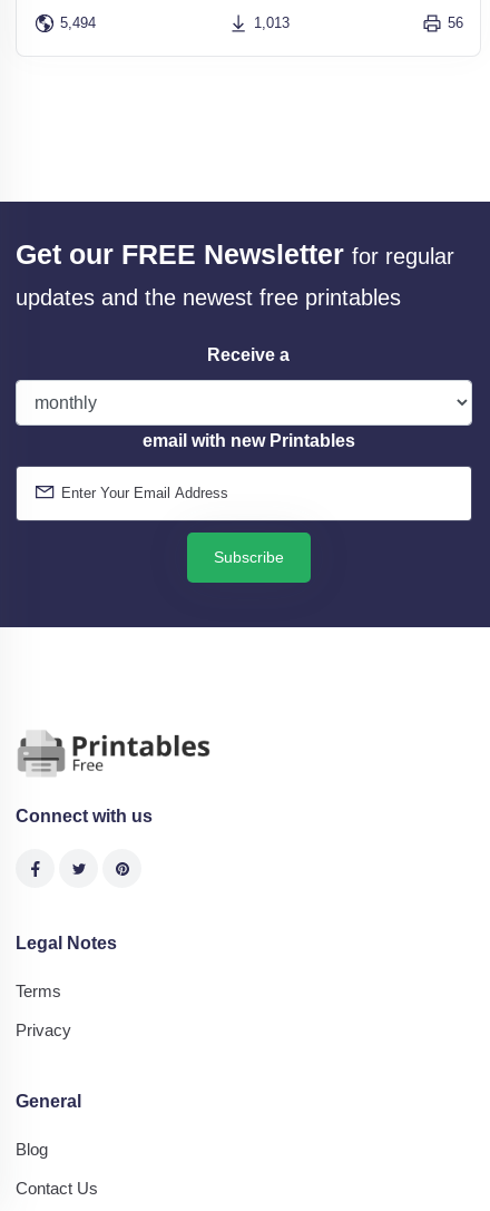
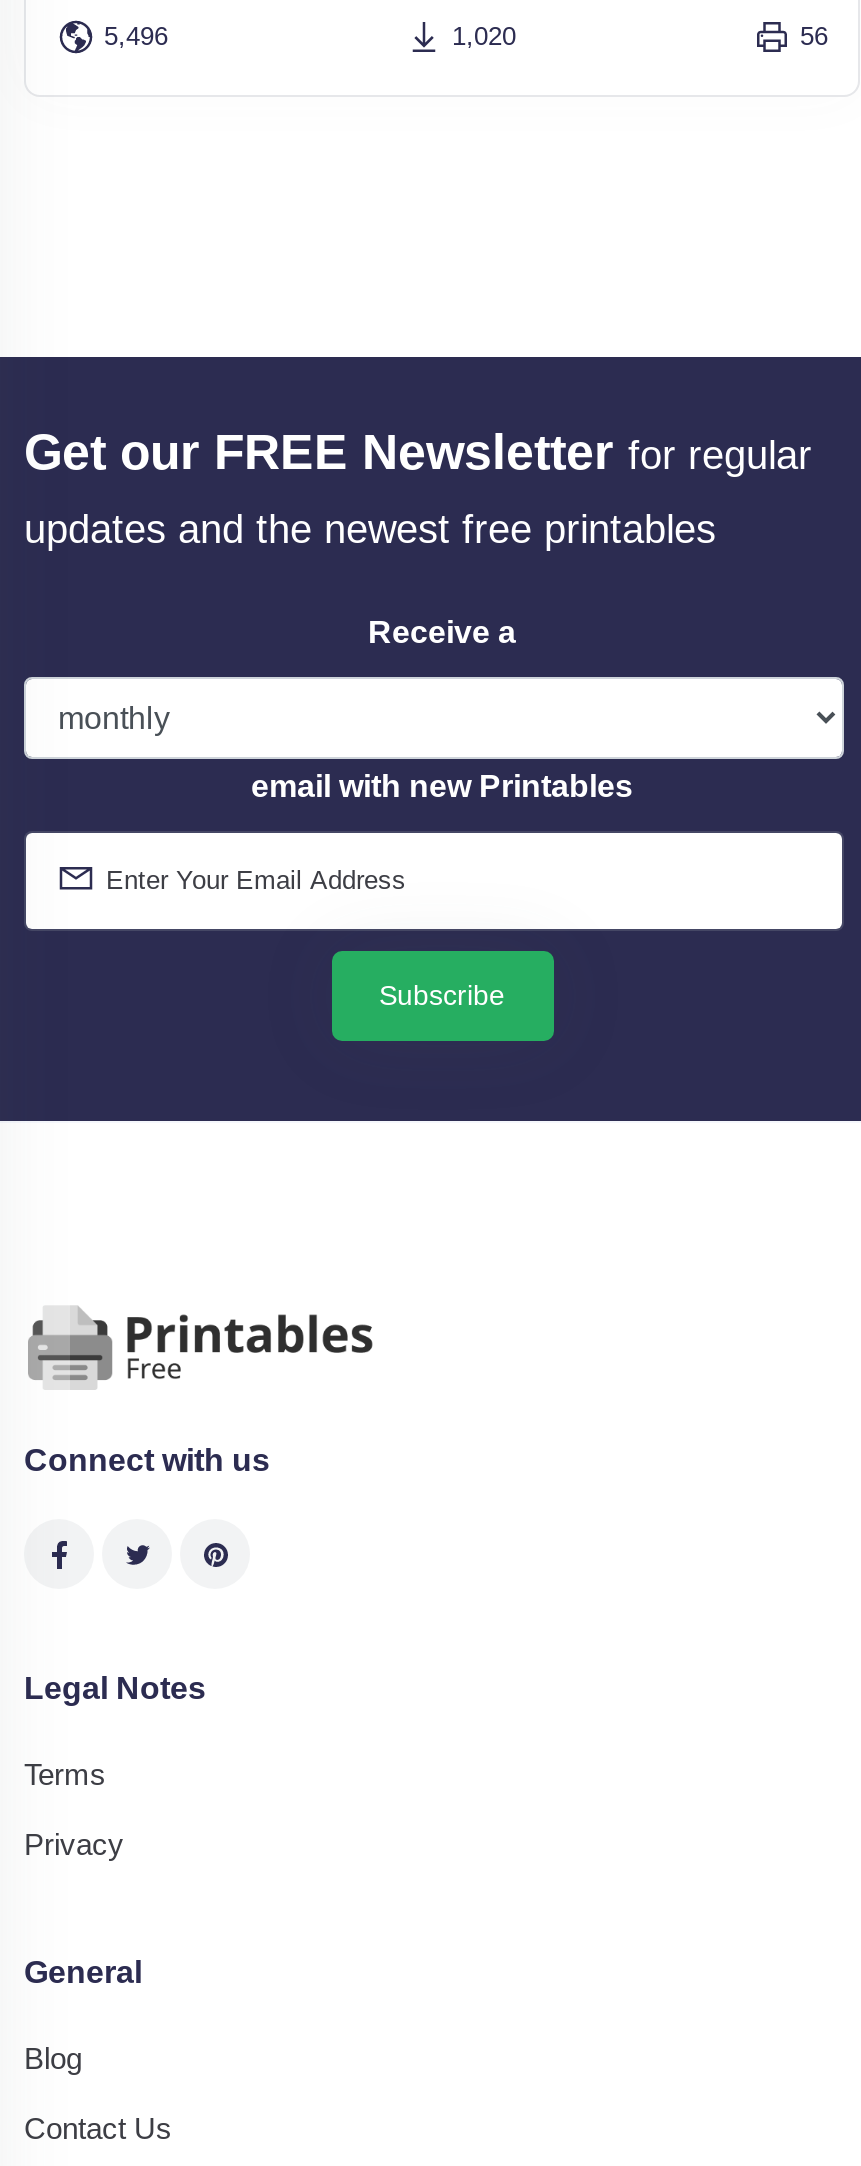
- 5,494
+ 5,496

- 1,013
+ 1,020
